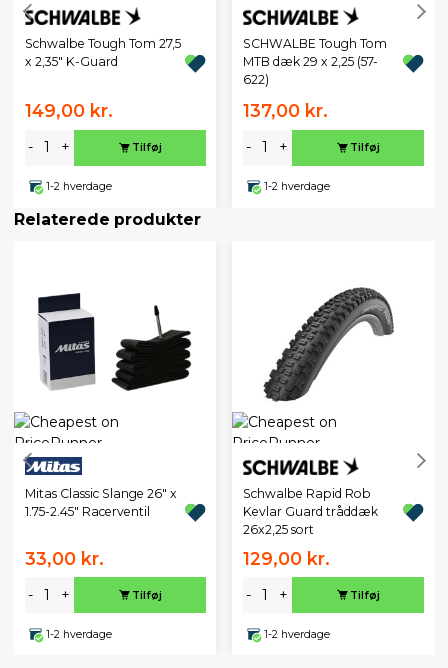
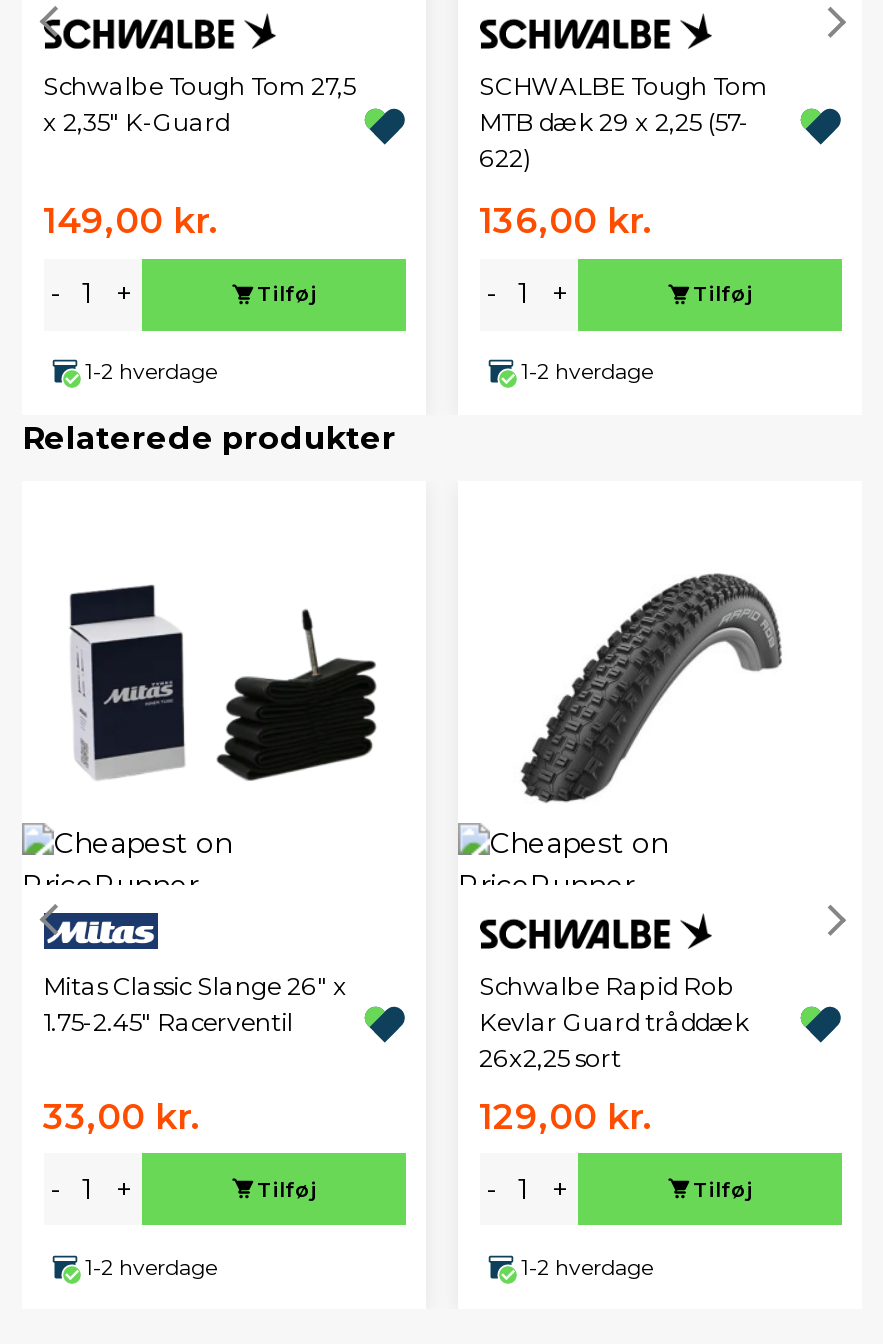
- 137,00 kr.
+ 136,00 kr.
